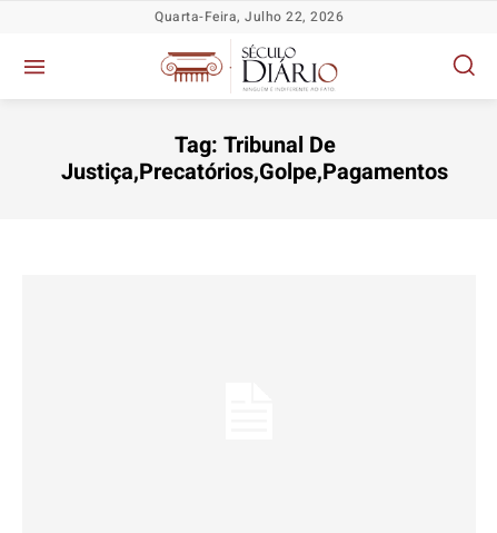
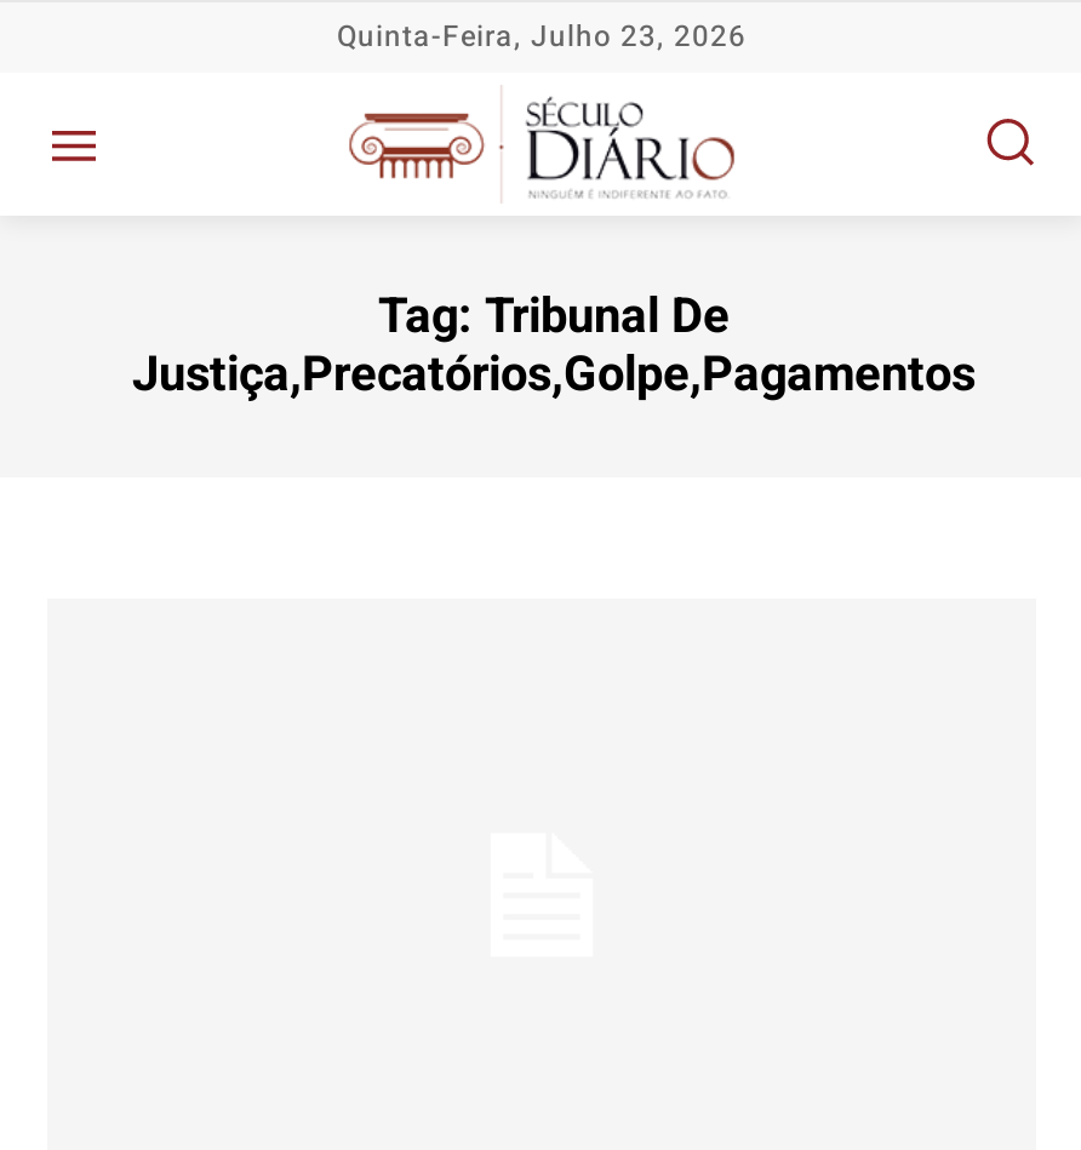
- Quarta-Feira, Julho 22, 2026
+ Quinta-Feira, Julho 23, 2026
